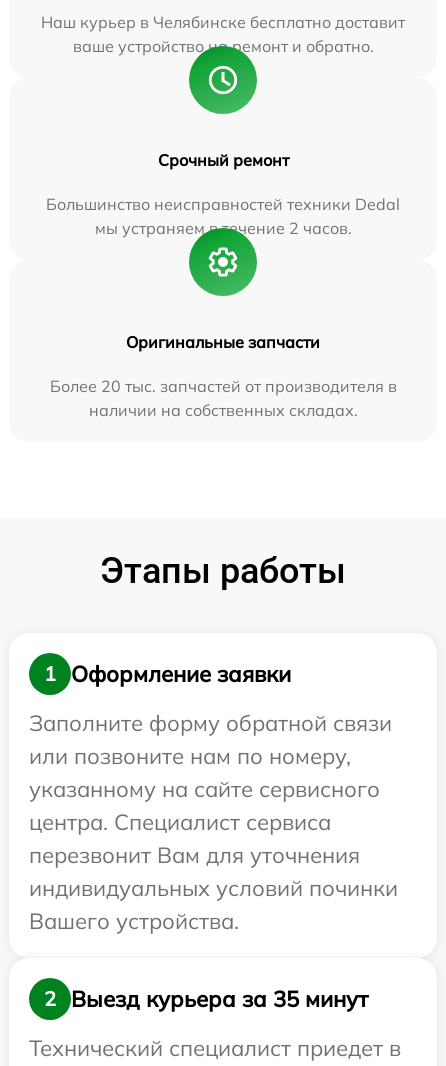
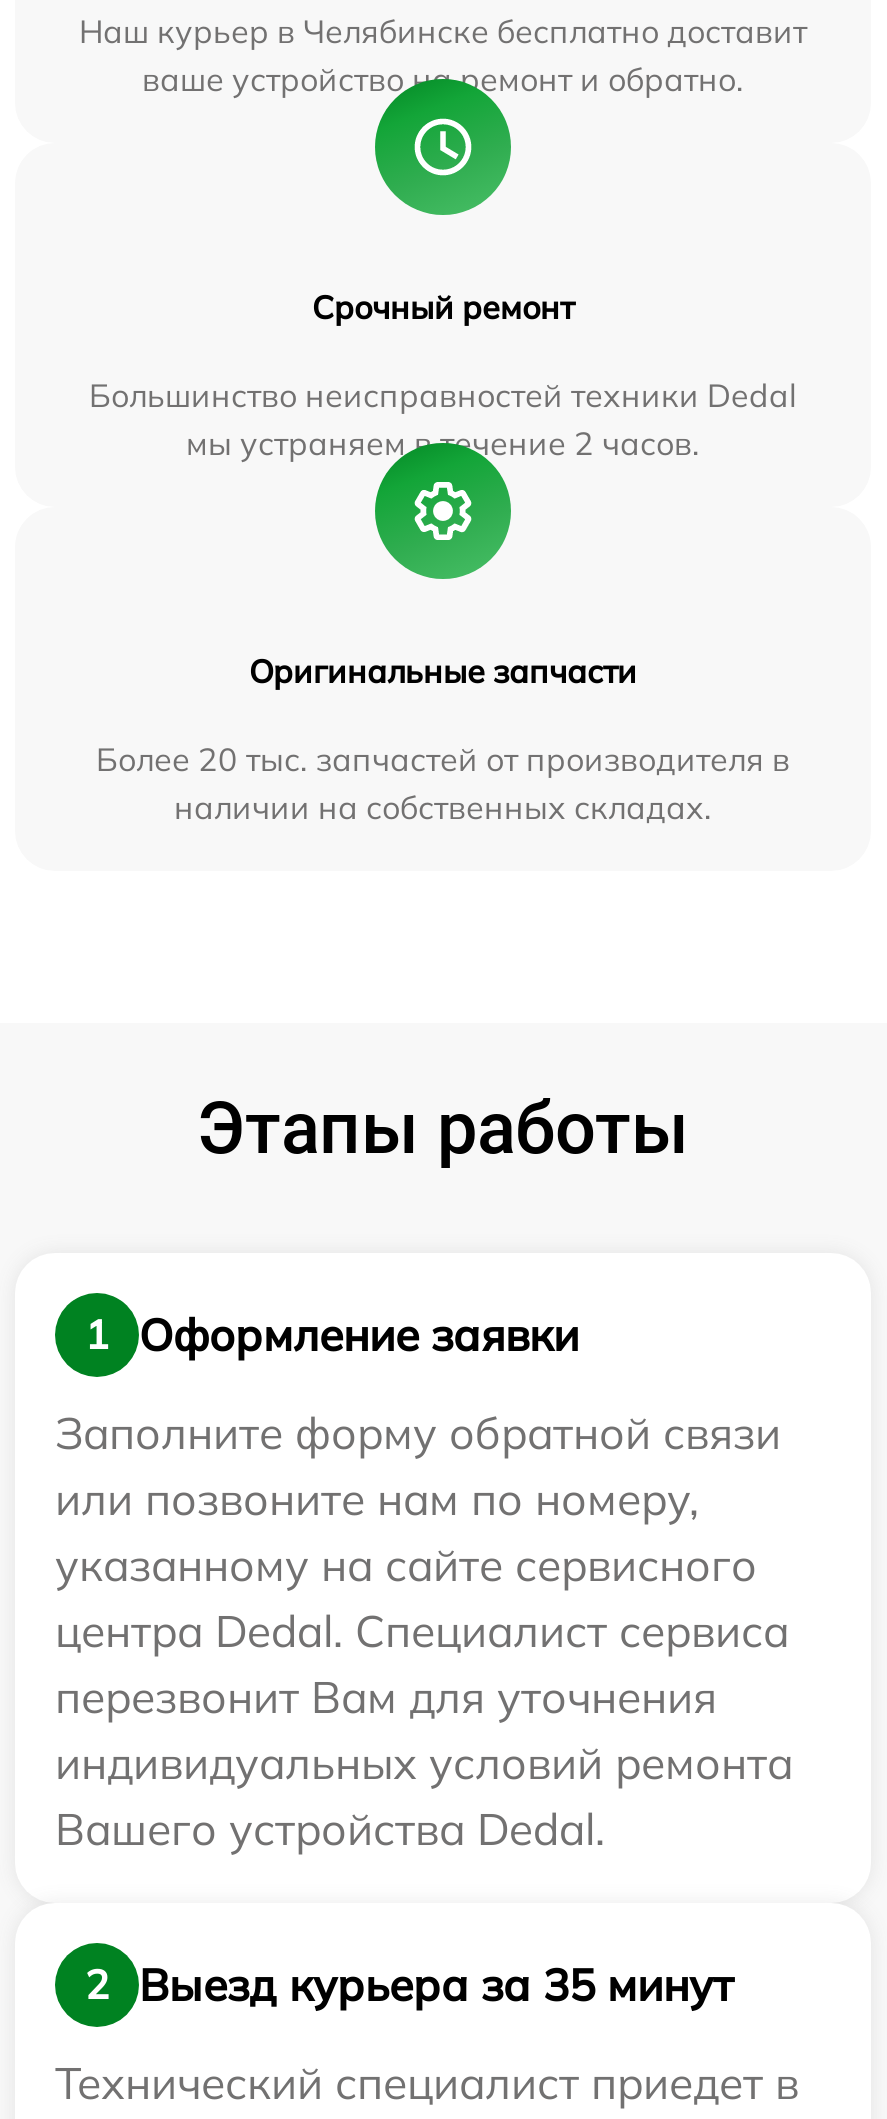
- центра. Специалист сервиса
+ центра Dedal. Специалист сервиса

- индивидуальных условий починки
- Вашего устройства.
+ индивидуальных условий ремонта
+ Вашего устройства Dedal.
